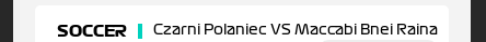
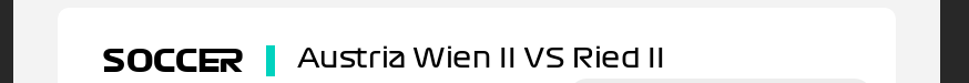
- Czarni Polaniec VS Maccabi Bnei Raina
+ Austria Wien II VS Ried II
